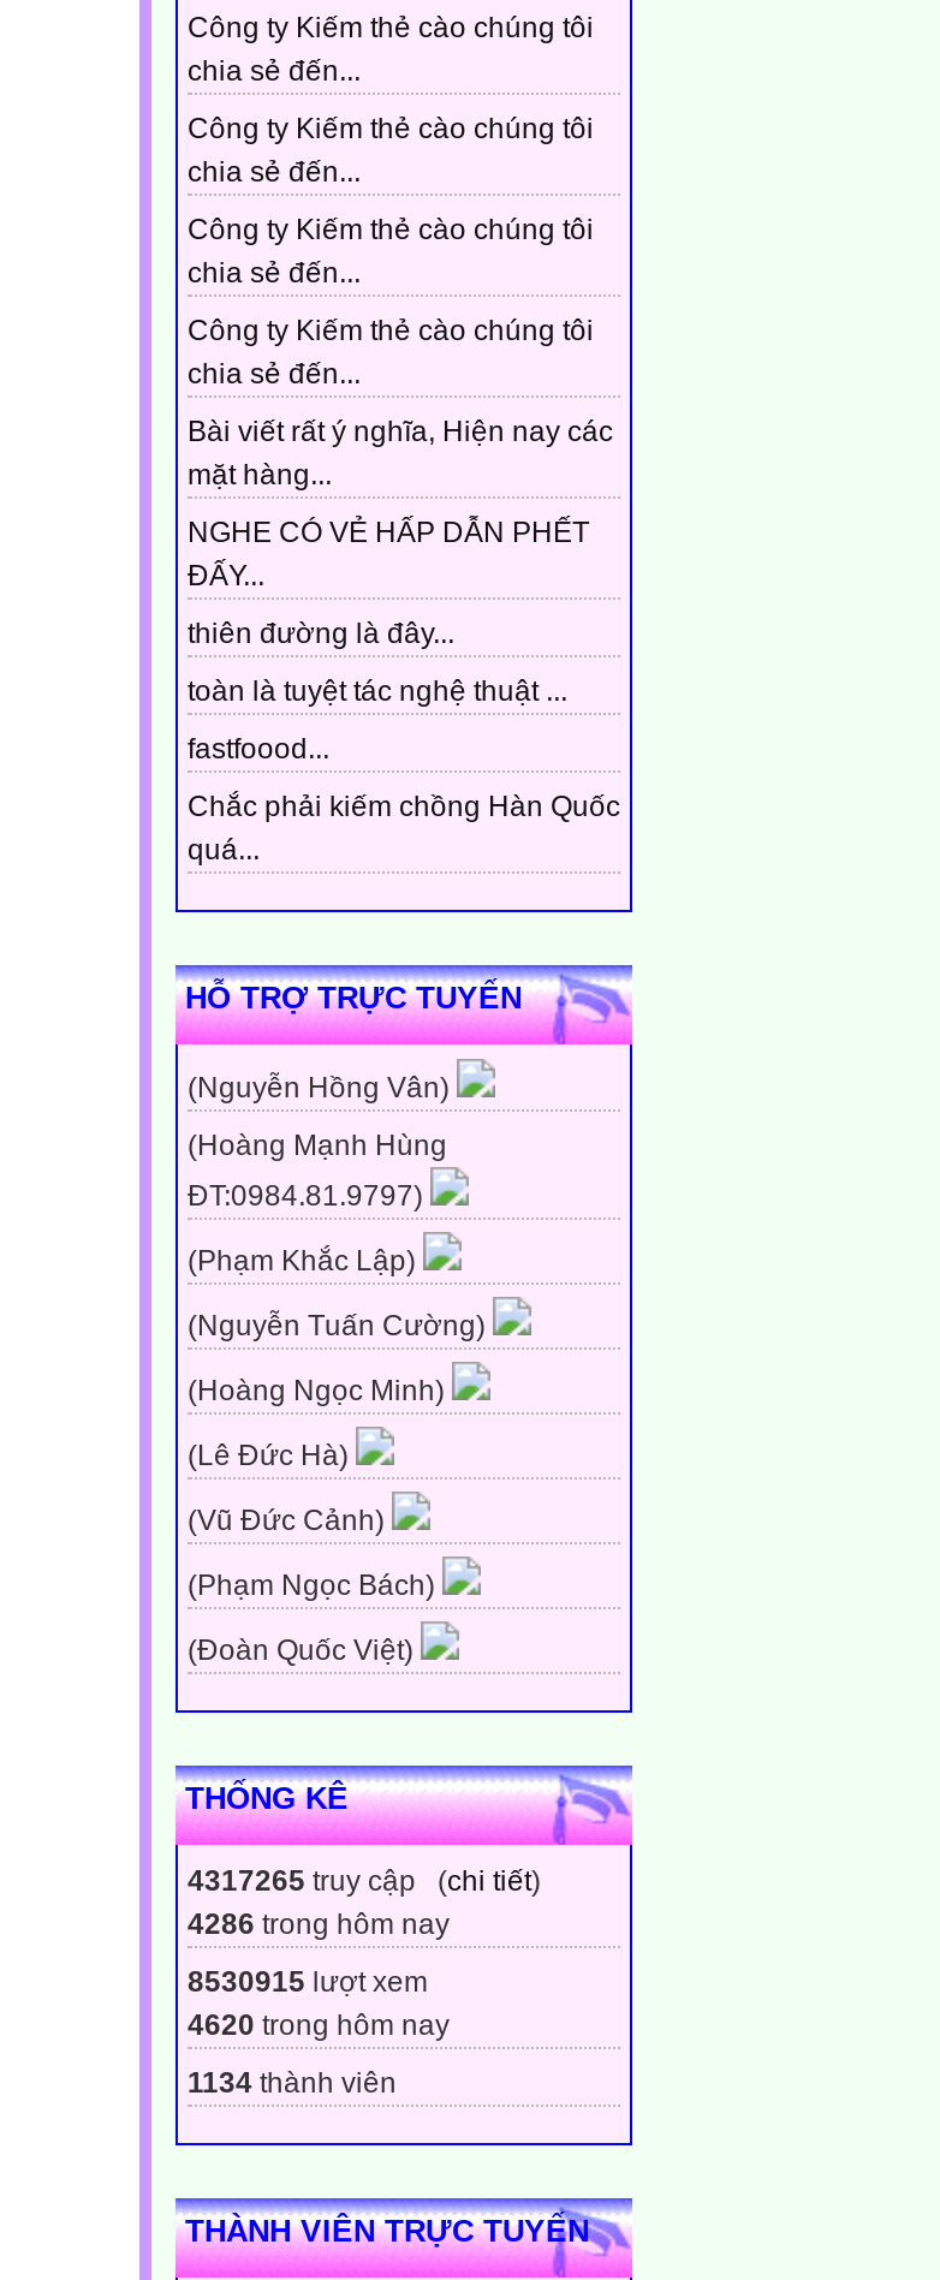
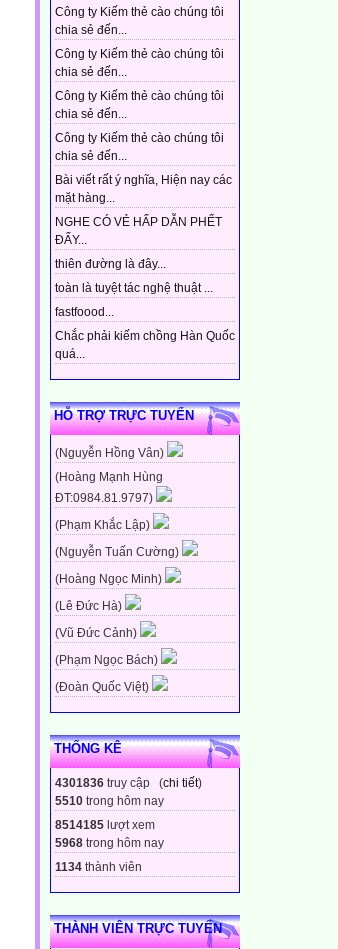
- 4317265 truy cập (chi tiết)
+ 4301836 truy cập (chi tiết)

- 4286 trong hôm nay
+ 5510 trong hôm nay

- 8530915 lượt xem
+ 8514185 lượt xem

- 4620 trong hôm nay
+ 5968 trong hôm nay
